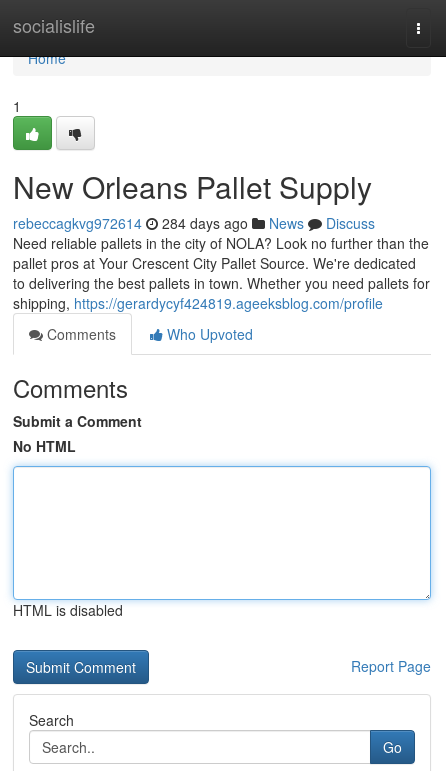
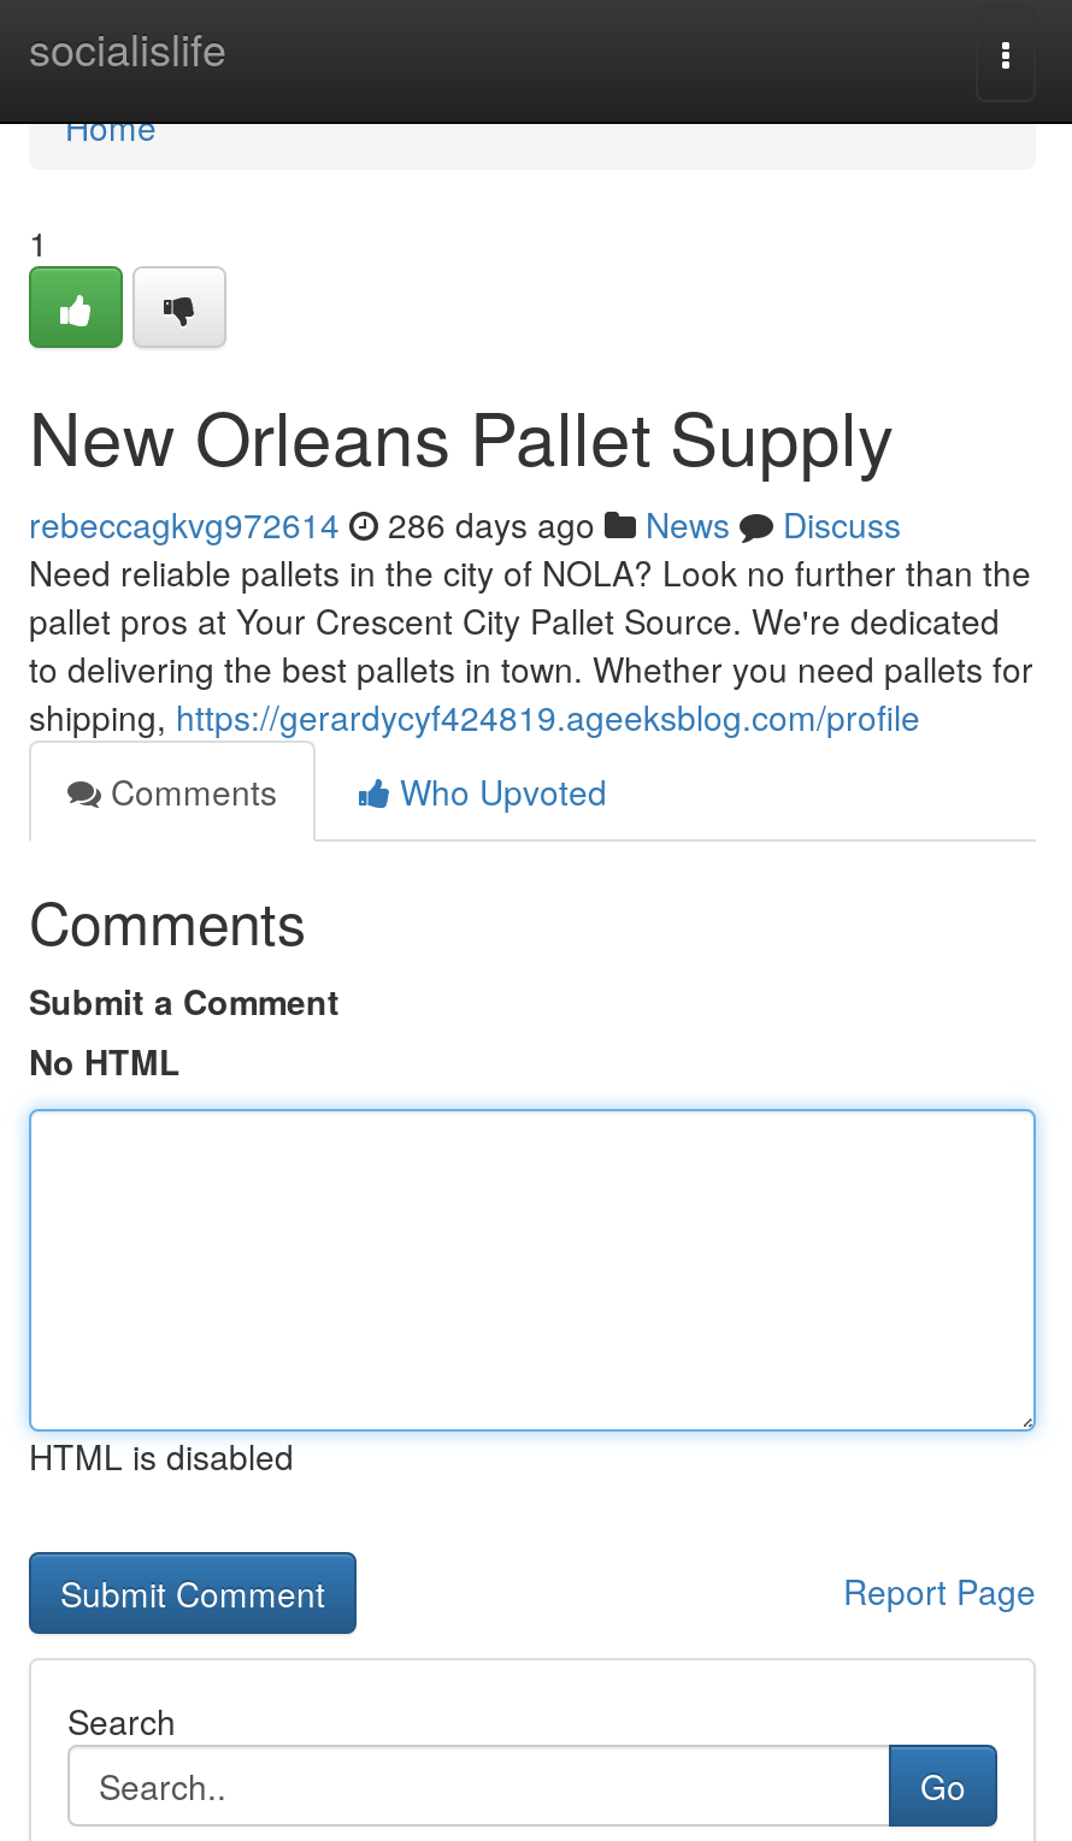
- rebeccagkvg972614 284 days ago News Discuss
+ rebeccagkvg972614 286 days ago News Discuss
